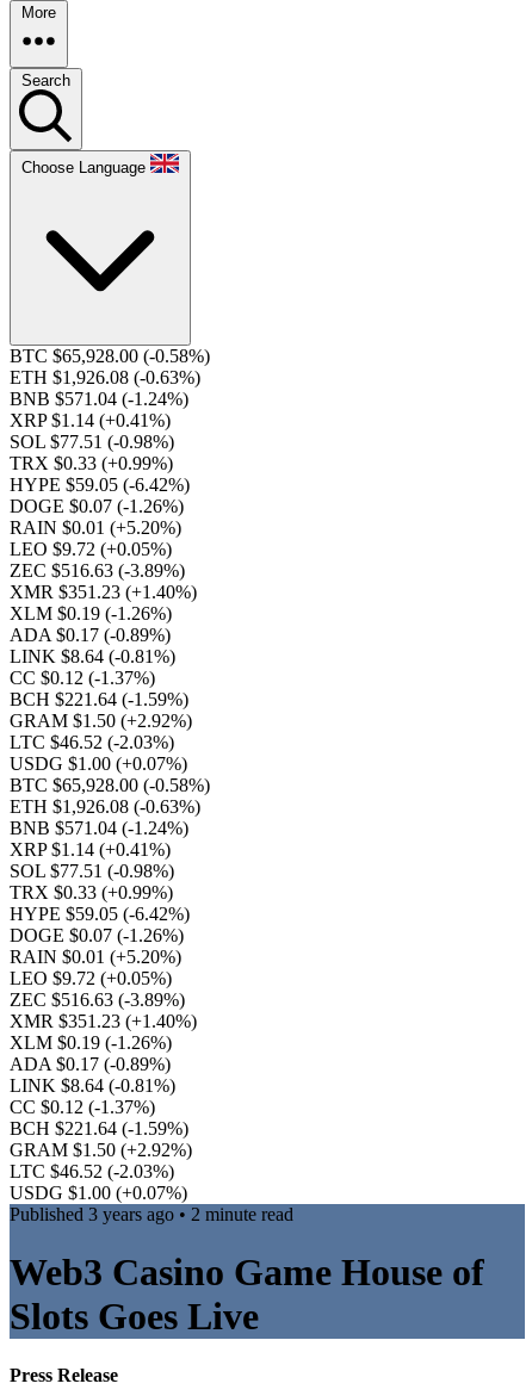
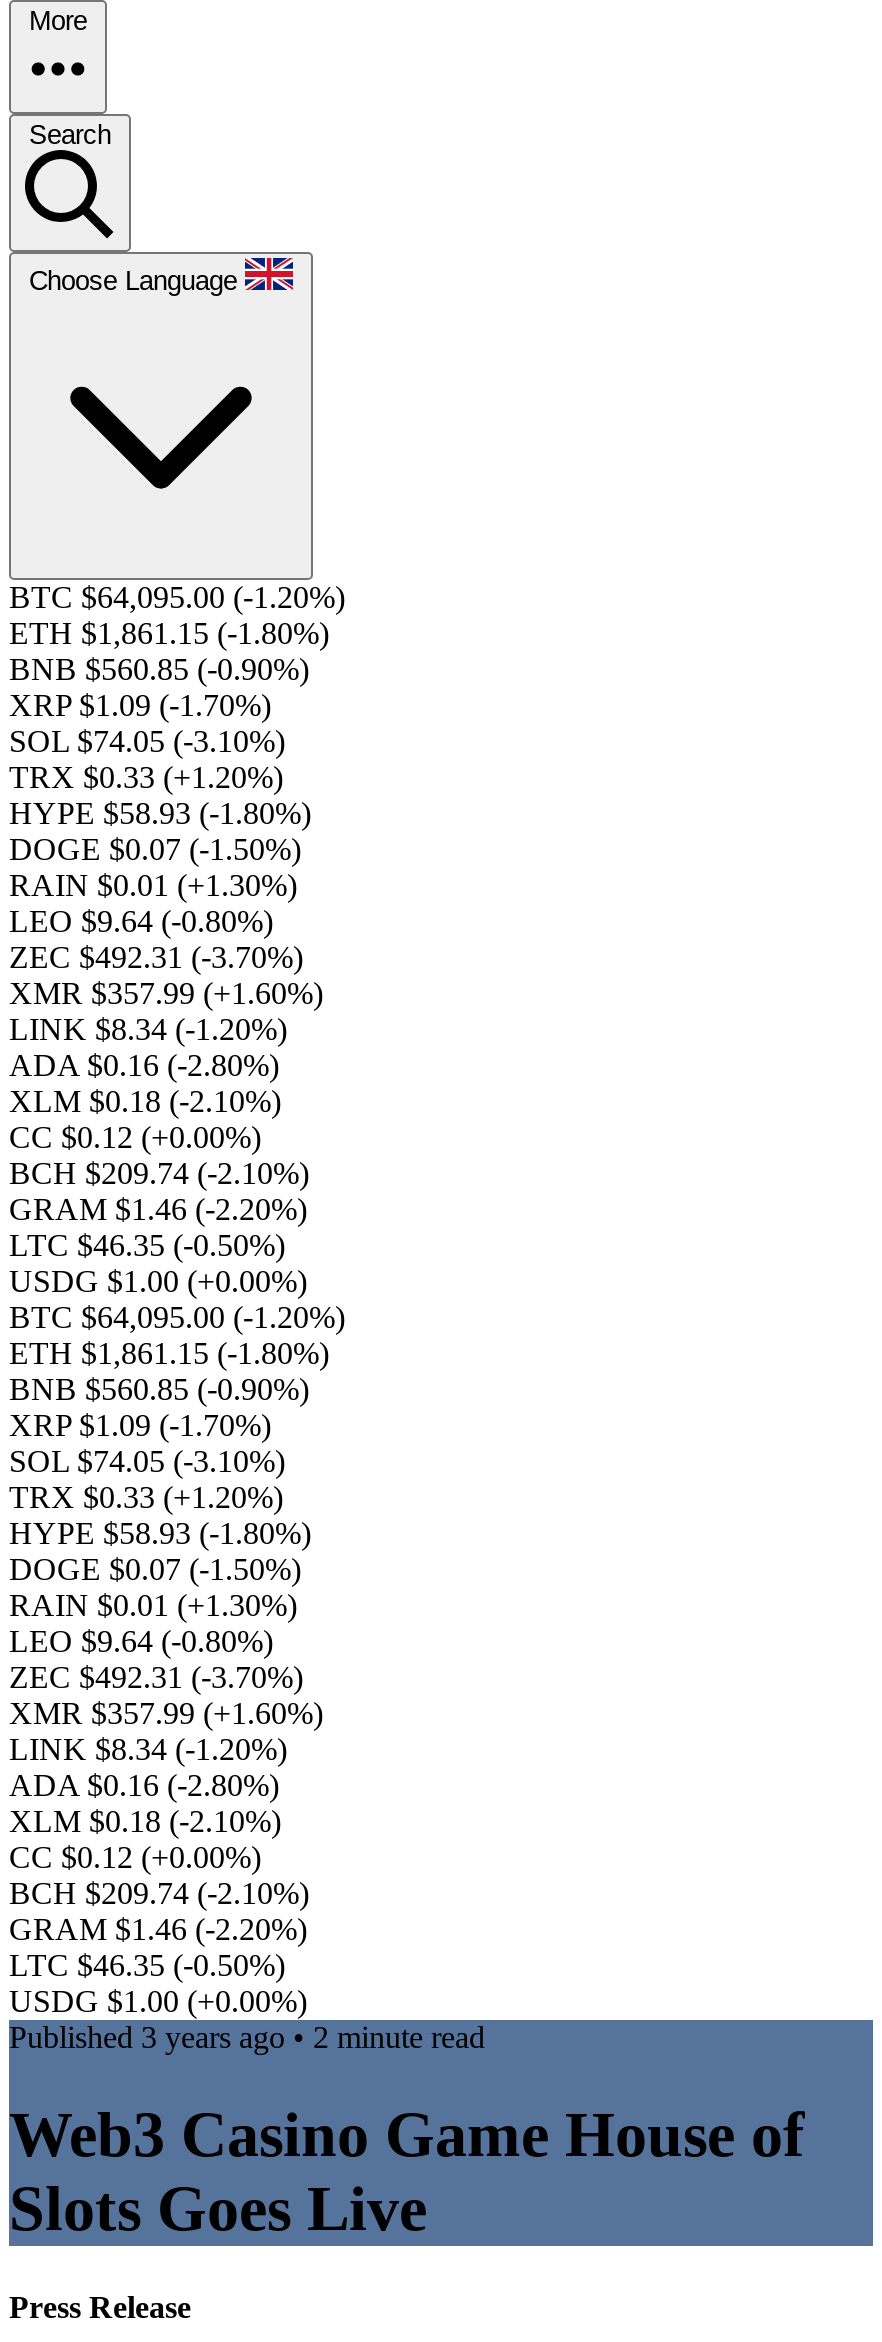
- BTC $65,928.00(-0.58%)
- ETH $1,926.08 (-0.63%)
- BNB $571.04 (-1.24%)
- XRP $1.14 (+0.41%)
- SOL $77.51(-0.98%)
- TRX $0.33 (+0.99%)
- HYPE $59.05 (-6.42%)
- DOGE $0.07 (-1.26%)
- RAIN $0.01 (+5.20%)
- LEO $9.72 (+0.05%)
- ZEC $516.63 (-3.89%)
- XMR $351.23(+1.40%)
- XLM $0.19 (-1.26%)
- ADA $0.17 (-0.89%)
- LINK $8.64 (-0.81%)
- CC $0.12 (-1.37%)
- BCH $221.64 (-1.59%)
- GRAM $1.50 (+2.92%)
- LTC $46.52 (-2.03%)
- USDG $1.00(+0.07%)
- BTC $65,928.00 (-0.58%)
- ETH $1,926.08 (-0.63%)
- BNB $571.04 (-1.24%)
- XRP $1.14 (+0.41%)
- SOL $77.51(-0.98%)
- TRX $0.33 (+0.99%)
- HYPE $59.05 (-6.42%)
- DOGE $0.07 (-1.26%)
- RAIN $0.01 (+5.20%)
- LEO $9.72 (+0.05%)
- ZEC $516.63 (-3.89%)
- XMR $351.23(+1.40%)
- XLM $0.19 (-1.26%)
- ADA $0.17 (-0.89%)
- LINK $8.64 (-0.81%)
- CC $0.12 (-1.37%)
- BCH $221.64 (-1.59%)
- GRAM $1.50 (+2.92%)
- LTC $46.52 (-2.03%)
- USDG $1.00(+0.07%)
+ BTC $64,095.00(-1.20%)
+ ETH $1,861.15 (-1.80%)
+ BNB $560.85 (-0.90%)
+ XRP $1.09 (-1.70%)
+ SOL $74.05(-3.10%)
+ TRX $0.33 (+1.20%)
+ HYPE $58.93 (-1.80%)
+ DOGE $0.07 (-1.50%)
+ RAIN $0.01 (+1.30%)
+ LEO $9.64 (-0.80%)
+ ZEC $492.31 (-3.70%)
+ XMR $357.99(+1.60%)
+ LINK $8.34 (-1.20%)
+ ADA $0.16 (-2.80%)
+ XLM $0.18 (-2.10%)
+ CC $0.12 (+0.00%)
+ BCH $209.74 (-2.10%)
+ GRAM $1.46 (-2.20%)
+ LTC $46.35 (-0.50%)
+ USDG $1.00(+0.00%)
+ BTC $64,095.00 (-1.20%)
+ ETH $1,861.15 (-1.80%)
+ BNB $560.85 (-0.90%)
+ XRP $1.09 (-1.70%)
+ SOL $74.05(-3.10%)
+ TRX $0.33 (+1.20%)
+ HYPE $58.93 (-1.80%)
+ DOGE $0.07 (-1.50%)
+ RAIN $0.01 (+1.30%)
+ LEO $9.64 (-0.80%)
+ ZEC $492.31 (-3.70%)
+ XMR $357.99(+1.60%)
+ LINK $8.34 (-1.20%)
+ ADA $0.16 (-2.80%)
+ XLM $0.18 (-2.10%)
+ CC $0.12 (+0.00%)
+ BCH $209.74 (-2.10%)
+ GRAM $1.46 (-2.20%)
+ LTC $46.35 (-0.50%)
+ USDG $1.00(+0.00%)
